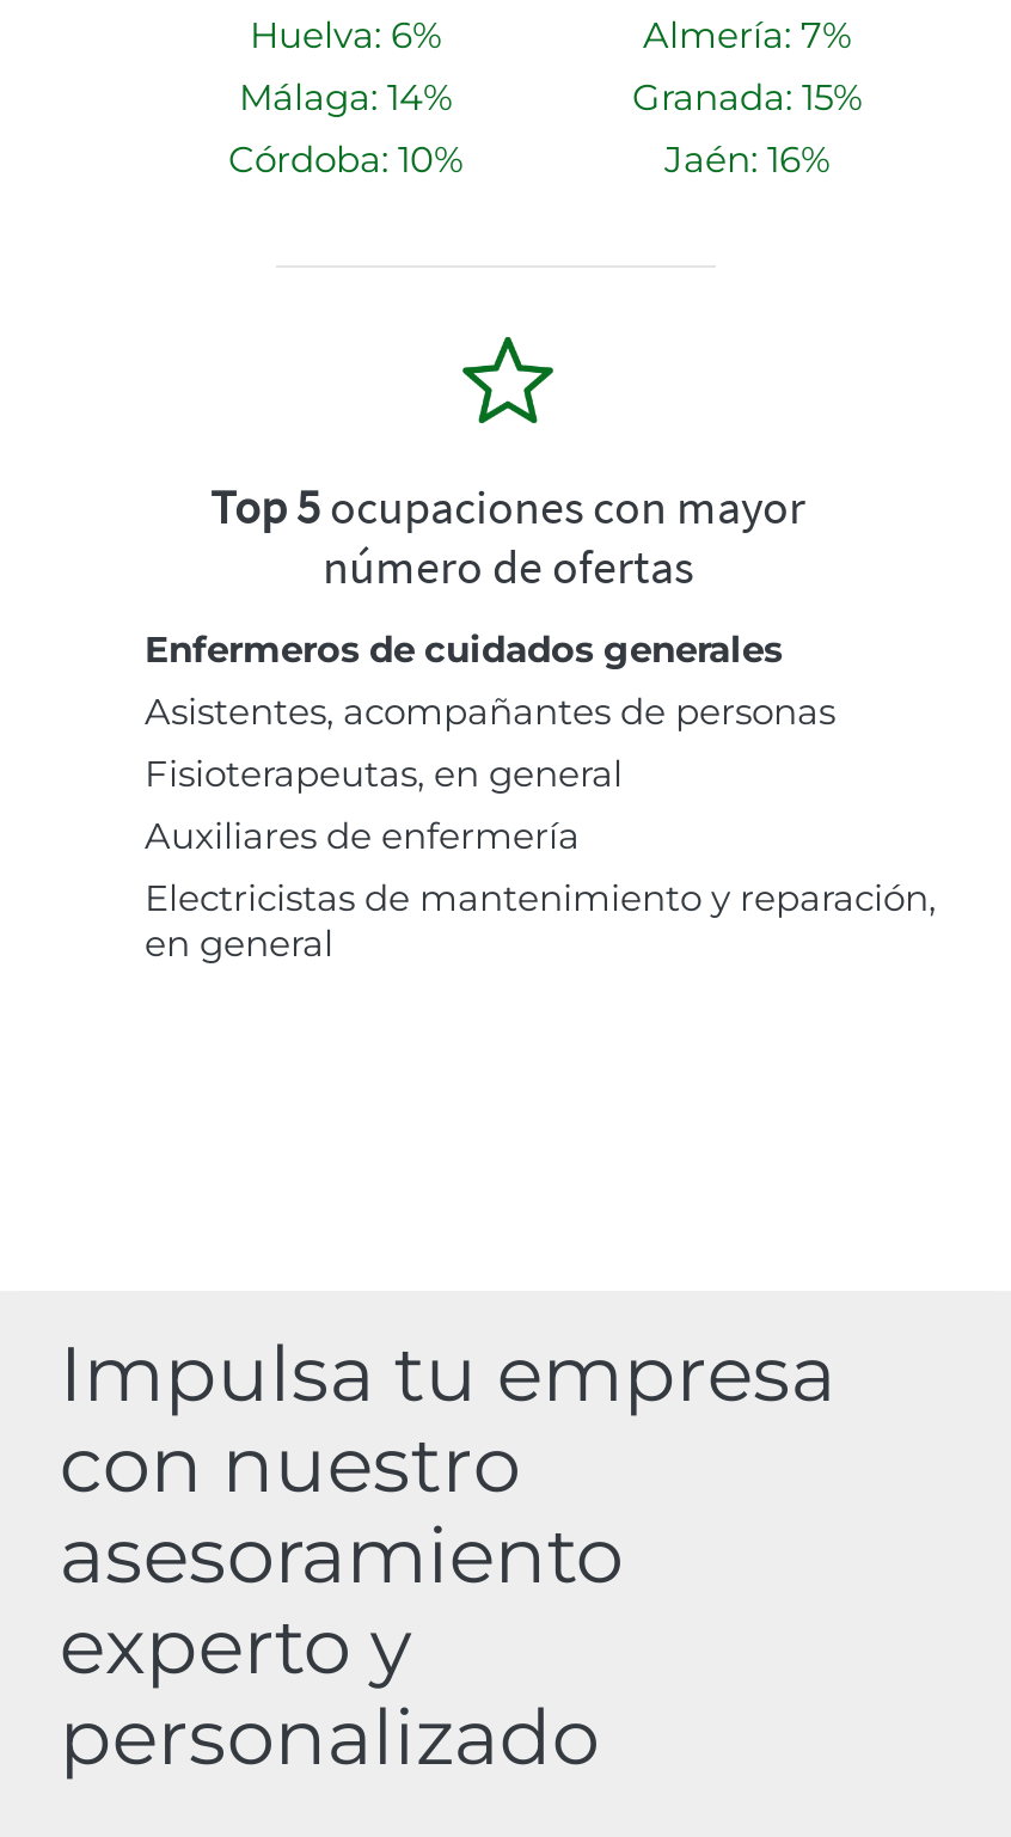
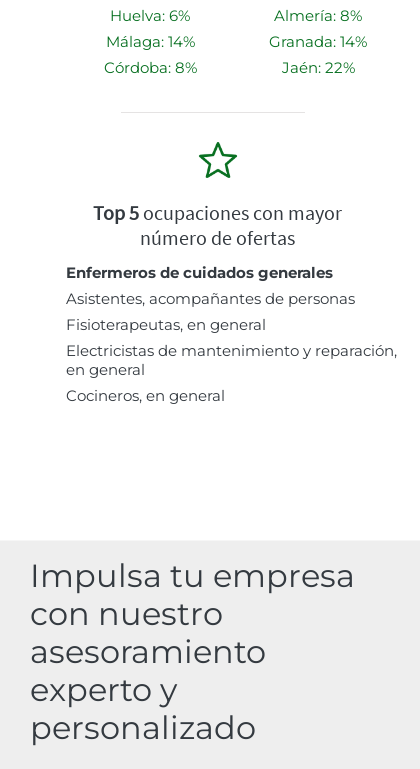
- Almería: 7%
+ Almería: 8%

- Granada: 15%
+ Granada: 14%

- Córdoba: 10%
+ Córdoba: 8%

- Jaén: 16%
+ Jaén: 22%

- Auxiliares de enfermería

moved up: Electricistas de mantenimiento y reparación, | en general

+ Cocineros, en general
